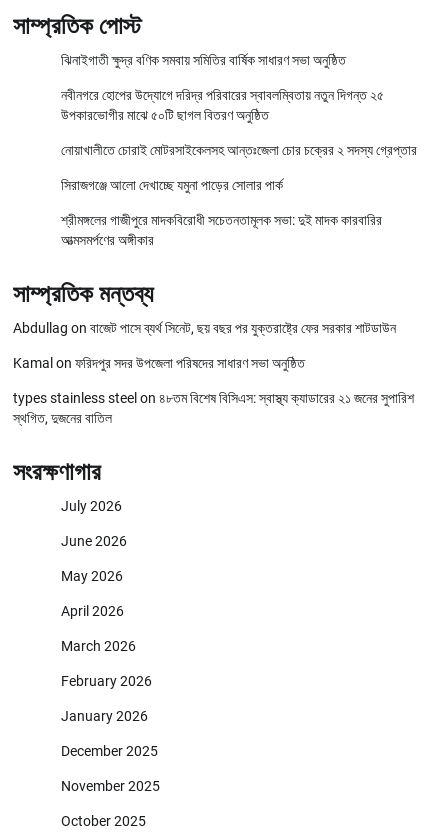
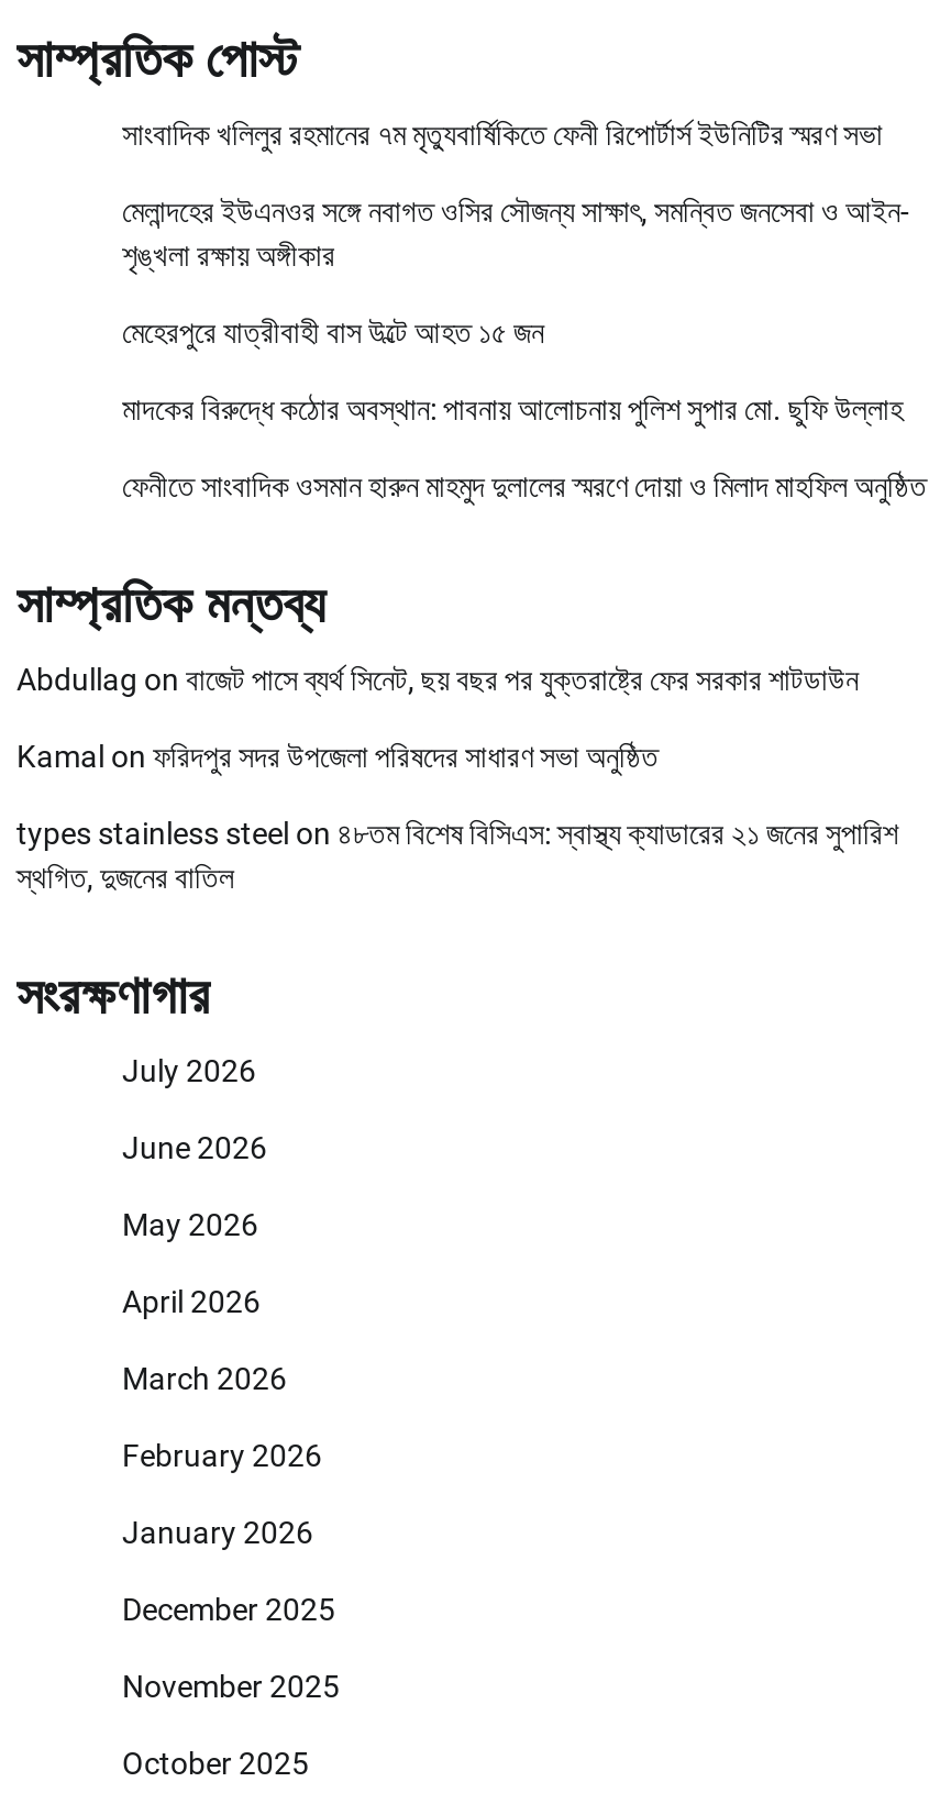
- ঝিনাইগাতী ক্ষুদ্র বণিক সমবায় সমিতির বার্ষিক সাধারণ সভা অনুষ্ঠিত
+ সাংবাদিক খলিলুর রহমানের ৭ম মৃত্যুবার্ষিকিতে ফেনী রিপোর্টার্স ইউনিটির স্মরণ সভা

- নবীনগরে হোপের উদ্যোগে দরিদ্র পরিবারের স্বাবলম্বিতায় নতুন দিগন্ত ২৫
- উপকারভোগীর মাঝে ৫০টি ছাগল বিতরণ অনুষ্ঠিত
+ মেলান্দহের ইউএনওর সঙ্গে নবাগত ওসির সৌজন্য সাক্ষাৎ, সমন্বিত জনসেবা ও আইন-
+ শৃঙ্খলা রক্ষায় অঙ্গীকার

- নোয়াখালীতে চোরাই মোটরসাইকেলসহ আন্তঃজেলা চোর চক্রের ২ সদস্য গ্রেপ্তার
+ মেহেরপুরে যাত্রীবাহী বাস উল্টে আহত ১৫ জন

- সিরাজগঞ্জে আলো দেখাচ্ছে যমুনা পাড়ের সোলার পার্ক
+ মাদকের বিরুদ্ধে কঠোর অবস্থান: পাবনায় আলোচনায় পুলিশ সুপার মো. ছুফি উল্লাহ

- শ্রীমঙ্গলের গাজীপুরে মাদকবিরোধী সচেতনতামূলক সভা: দুই মাদক কারবারির
- আত্মসমর্পণের অঙ্গীকার
+ ফেনীতে সাংবাদিক ওসমান হারুন মাহমুদ দুলালের স্মরণে দোয়া ও মিলাদ মাহফিল অনুষ্ঠিত
